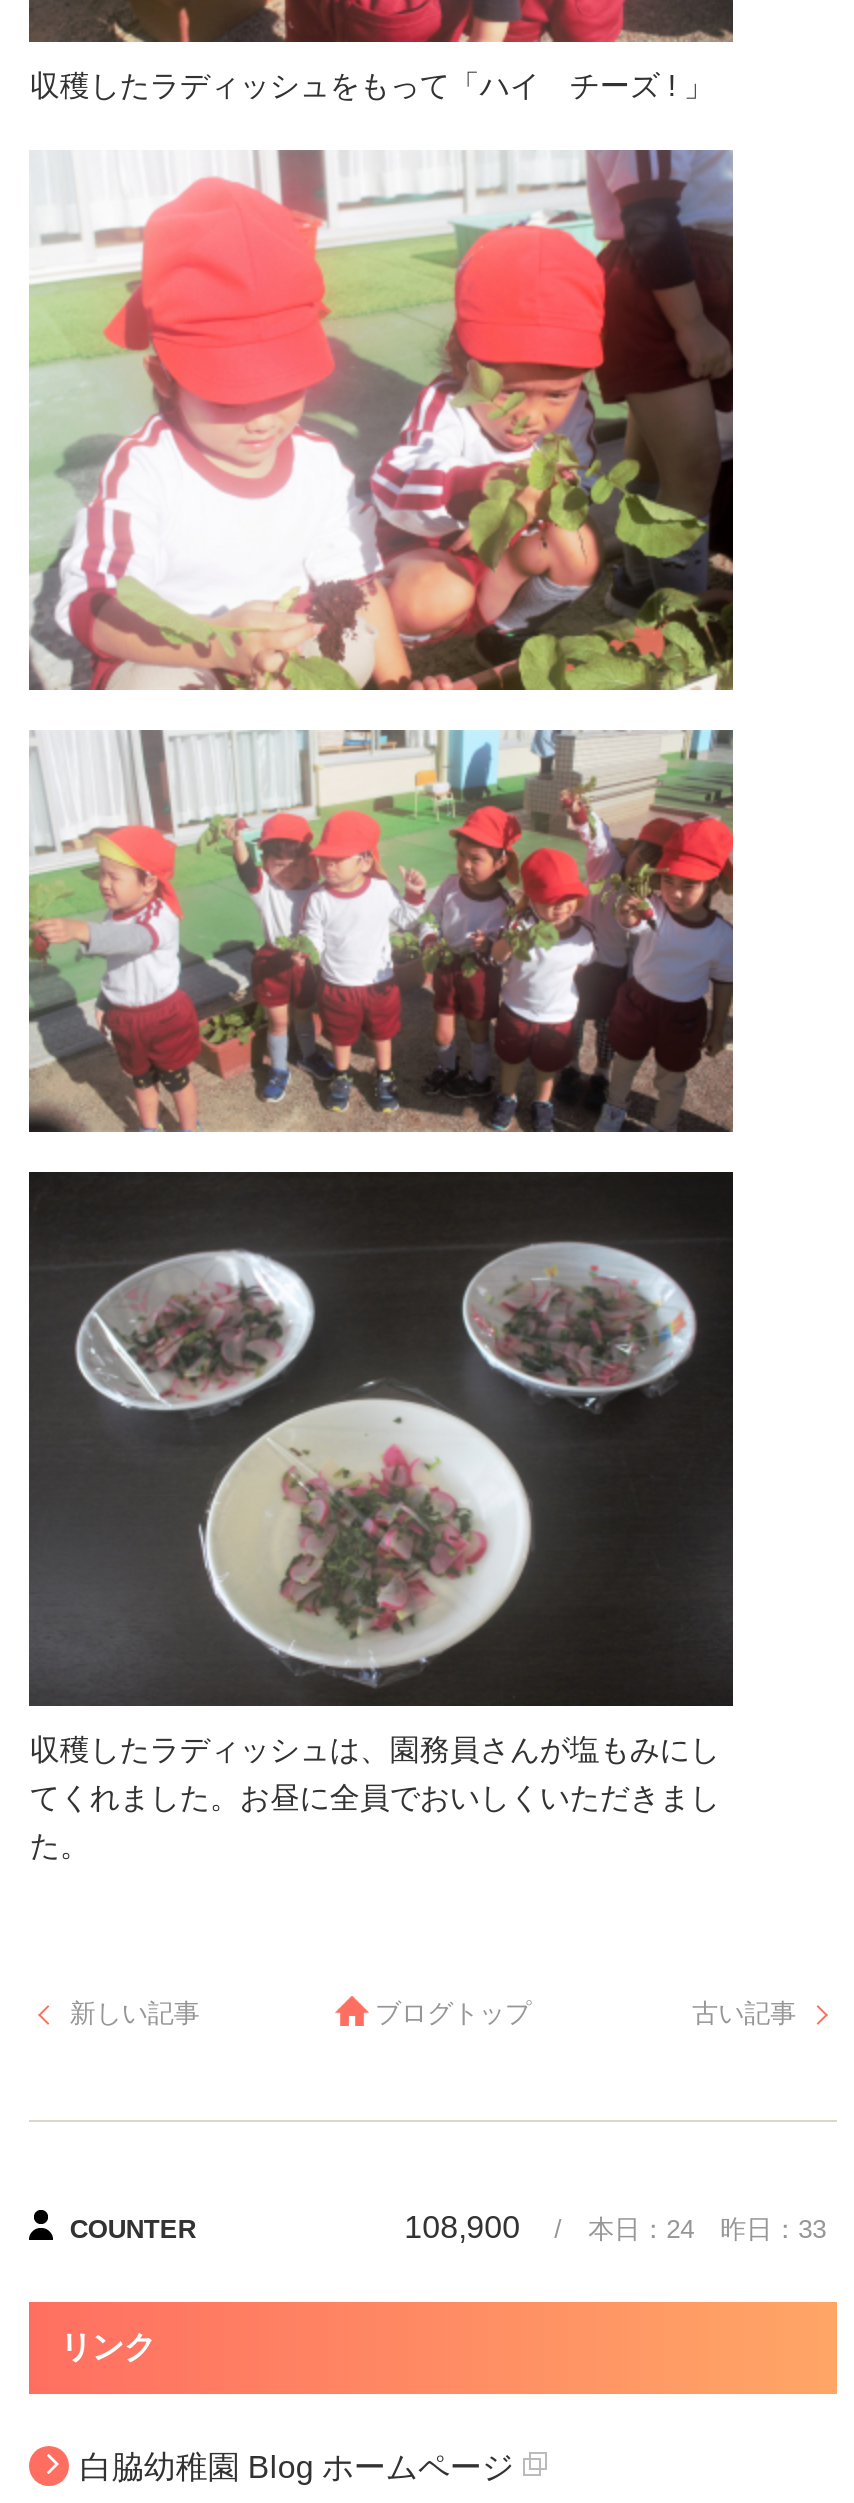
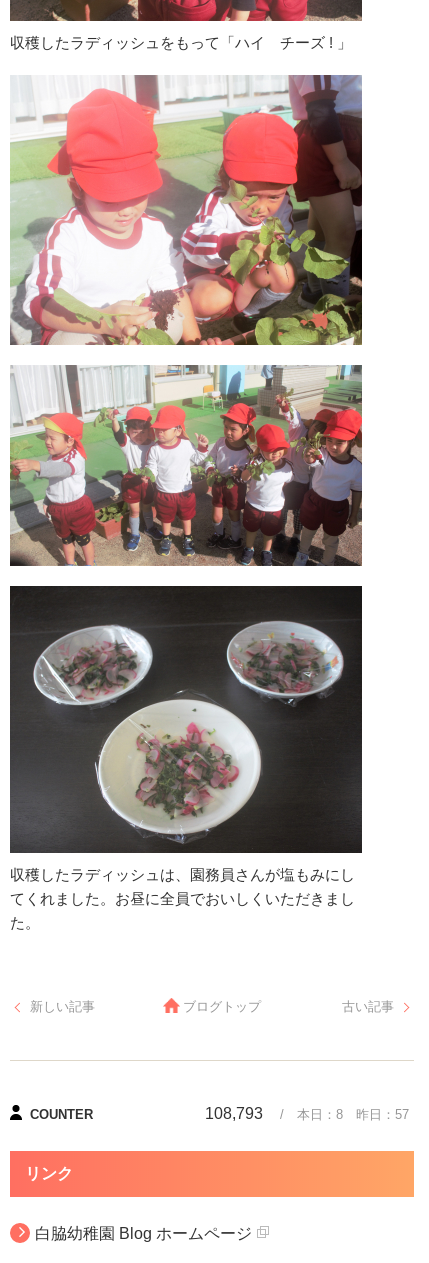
- 108,900 / 本日：24昨日：33
+ 108,793 / 本日：8昨日：57
